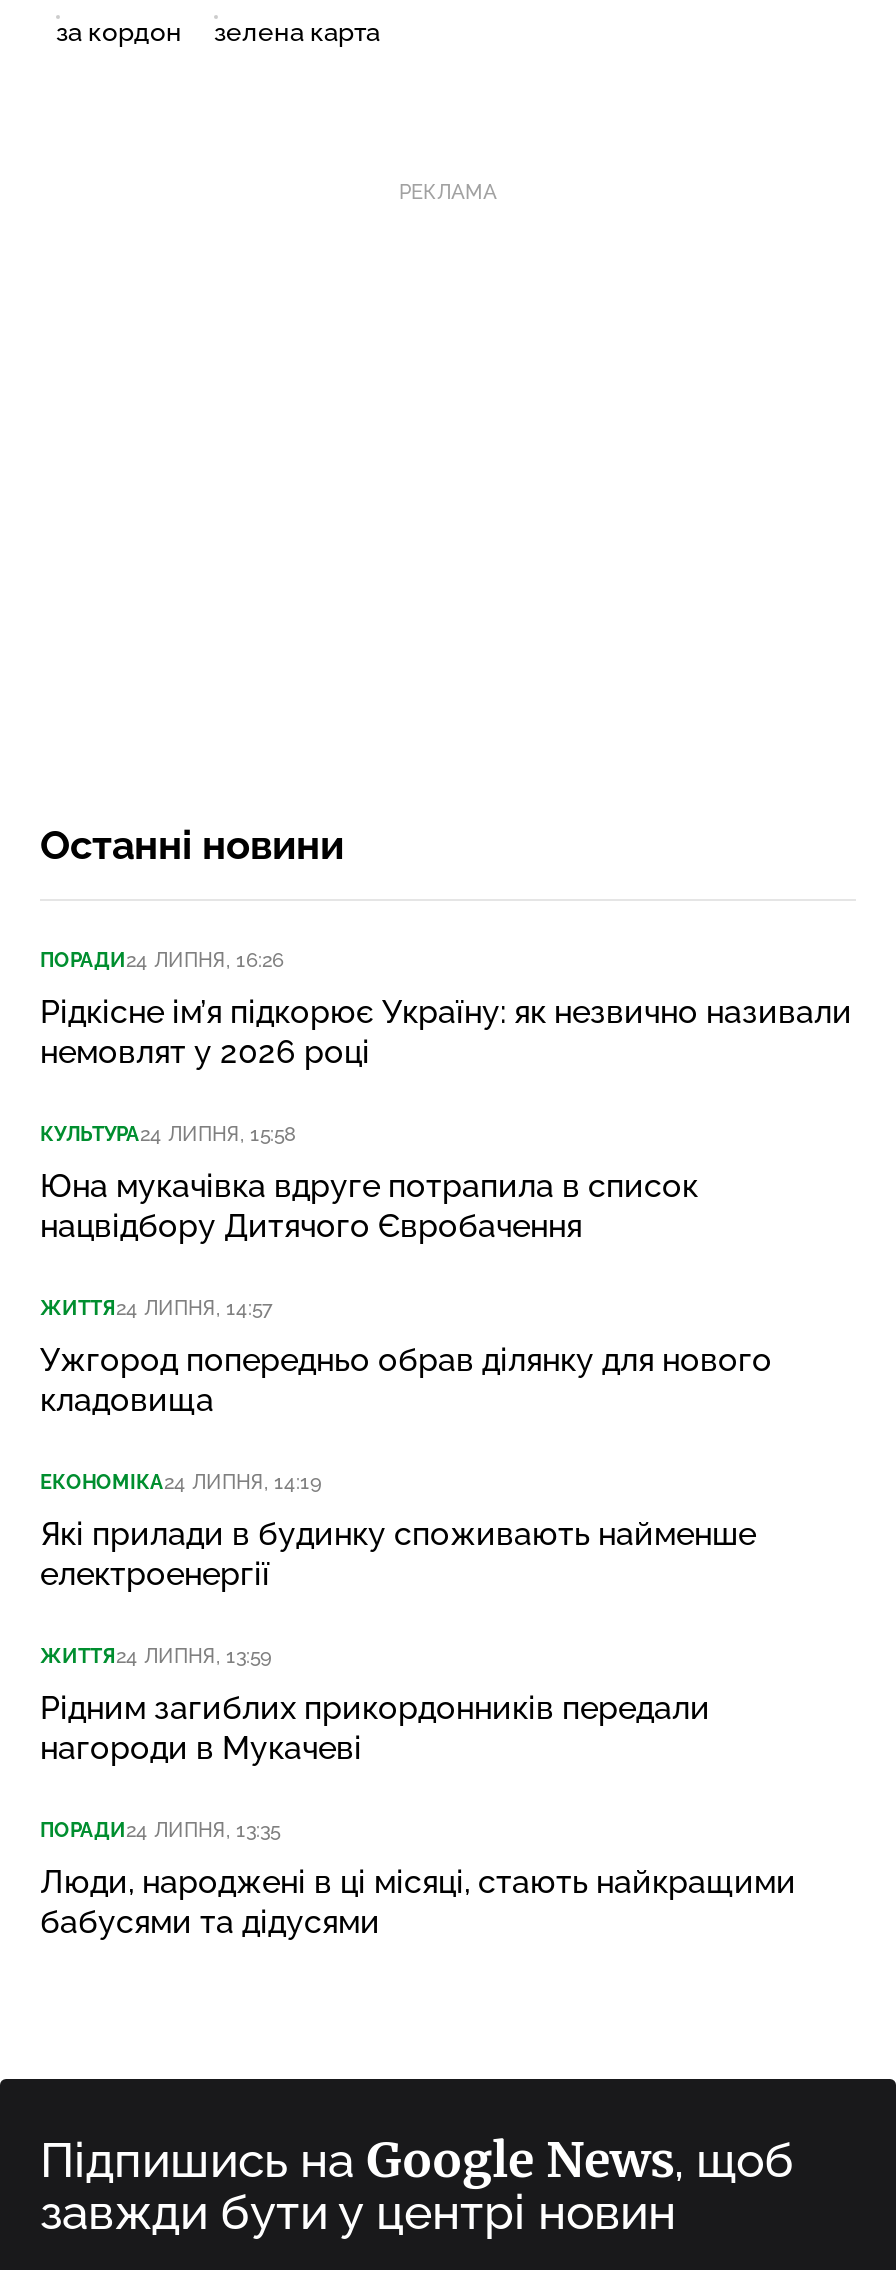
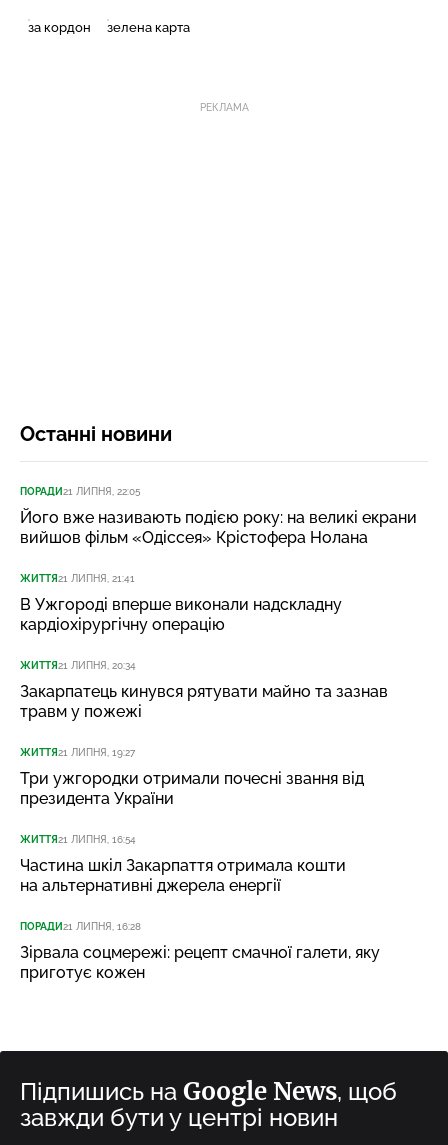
- ПОРАДИ24 ЛИПНЯ, 16:26
+ ПОРАДИ21 ЛИПНЯ, 22:05

- Рідкісне ім’я підкорює Україну: як незвично називали
- немовлят у 2026 році
+ Його вже називають подією року: на великі екрани
+ вийшов фільм «Одіссея» Крістофера Нолана

- КУЛЬТУРА24 ЛИПНЯ, 15:58
+ ЖИТТЯ21 ЛИПНЯ, 21:41

- Юна мукачівка вдруге потрапила в список
- нацвідбору Дитячого Євробачення
+ В Ужгороді вперше виконали надскладну
+ кардіохірургічну операцію

- ЖИТТЯ24 ЛИПНЯ, 14:57
+ ЖИТТЯ21 ЛИПНЯ, 20:34

- Ужгород попередньо обрав ділянку для нового
- кладовища
+ Закарпатець кинувся рятувати майно та зазнав
+ травм у пожежі

- ЕКОНОМІКА24 ЛИПНЯ, 14:19
+ ЖИТТЯ21 ЛИПНЯ, 19:27

- Які прилади в будинку споживають найменше
- електроенергії
+ Три ужгородки отримали почесні звання від
+ президента України

- ЖИТТЯ24 ЛИПНЯ, 13:59
+ ЖИТТЯ21 ЛИПНЯ, 16:54

- Рідним загиблих прикордонників передали
- нагороди в Мукачеві
+ Частина шкіл Закарпаття отримала кошти
+ на альтернативні джерела енергії

- ПОРАДИ24 ЛИПНЯ, 13:35
+ ПОРАДИ21 ЛИПНЯ, 16:28

- Люди, народжені в ці місяці, стають найкращими
- бабусями та дідусями
+ Зірвала соцмережі: рецепт смачної галети, яку
+ приготує кожен
